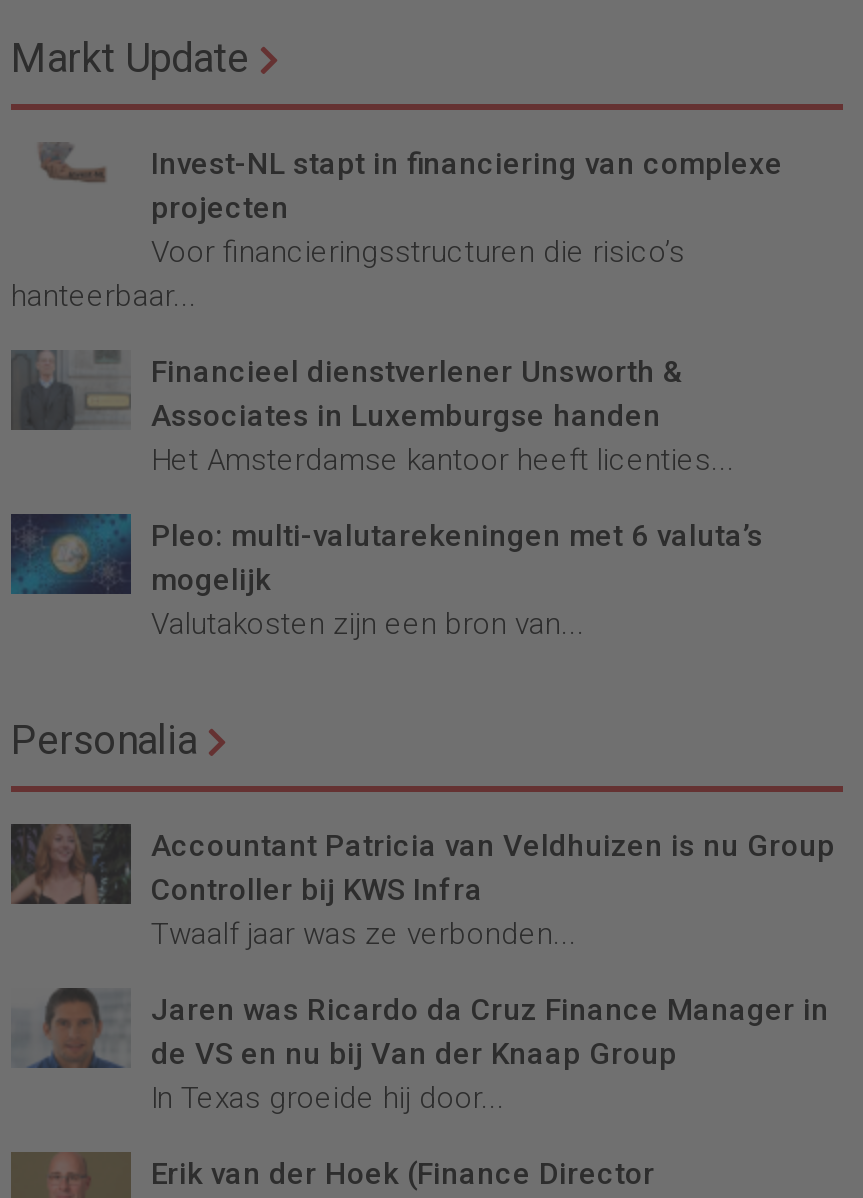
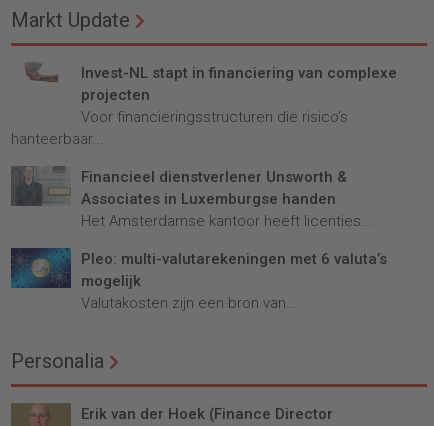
- [image]
- Accountant Patricia van Veldhuizen is nu Group
- Controller bij KWS Infra
- Twaalf jaar was ze verbonden...
- Jaren was Ricardo da Cruz Finance Manager in
- de VS en nu bij Van der Knaap Group
- In Texas groeide hij door...

- [image]
